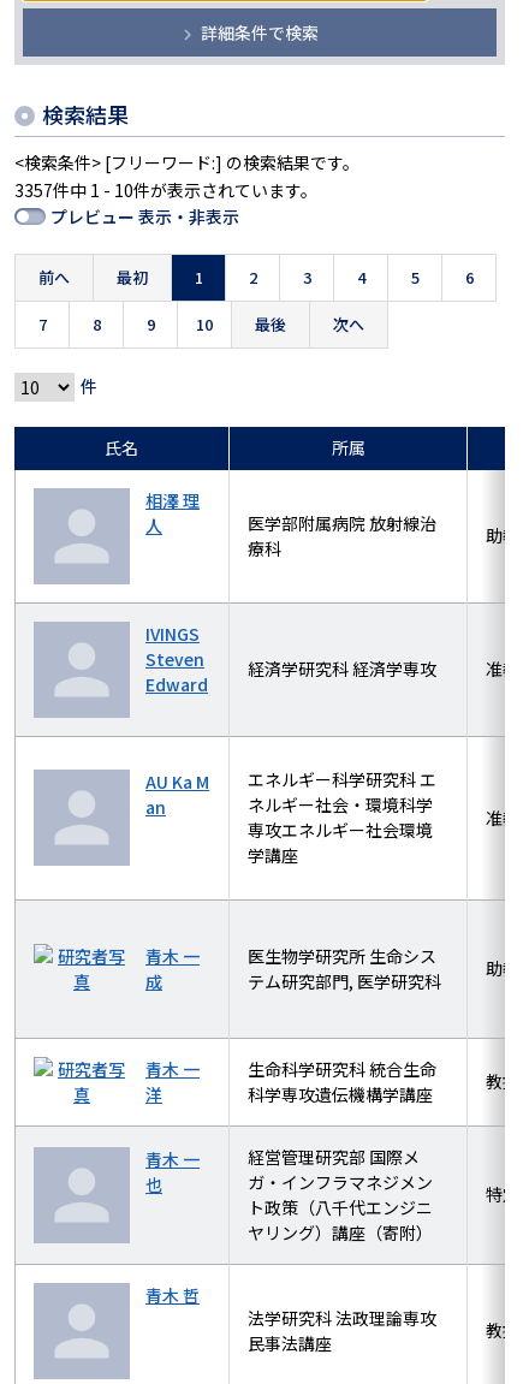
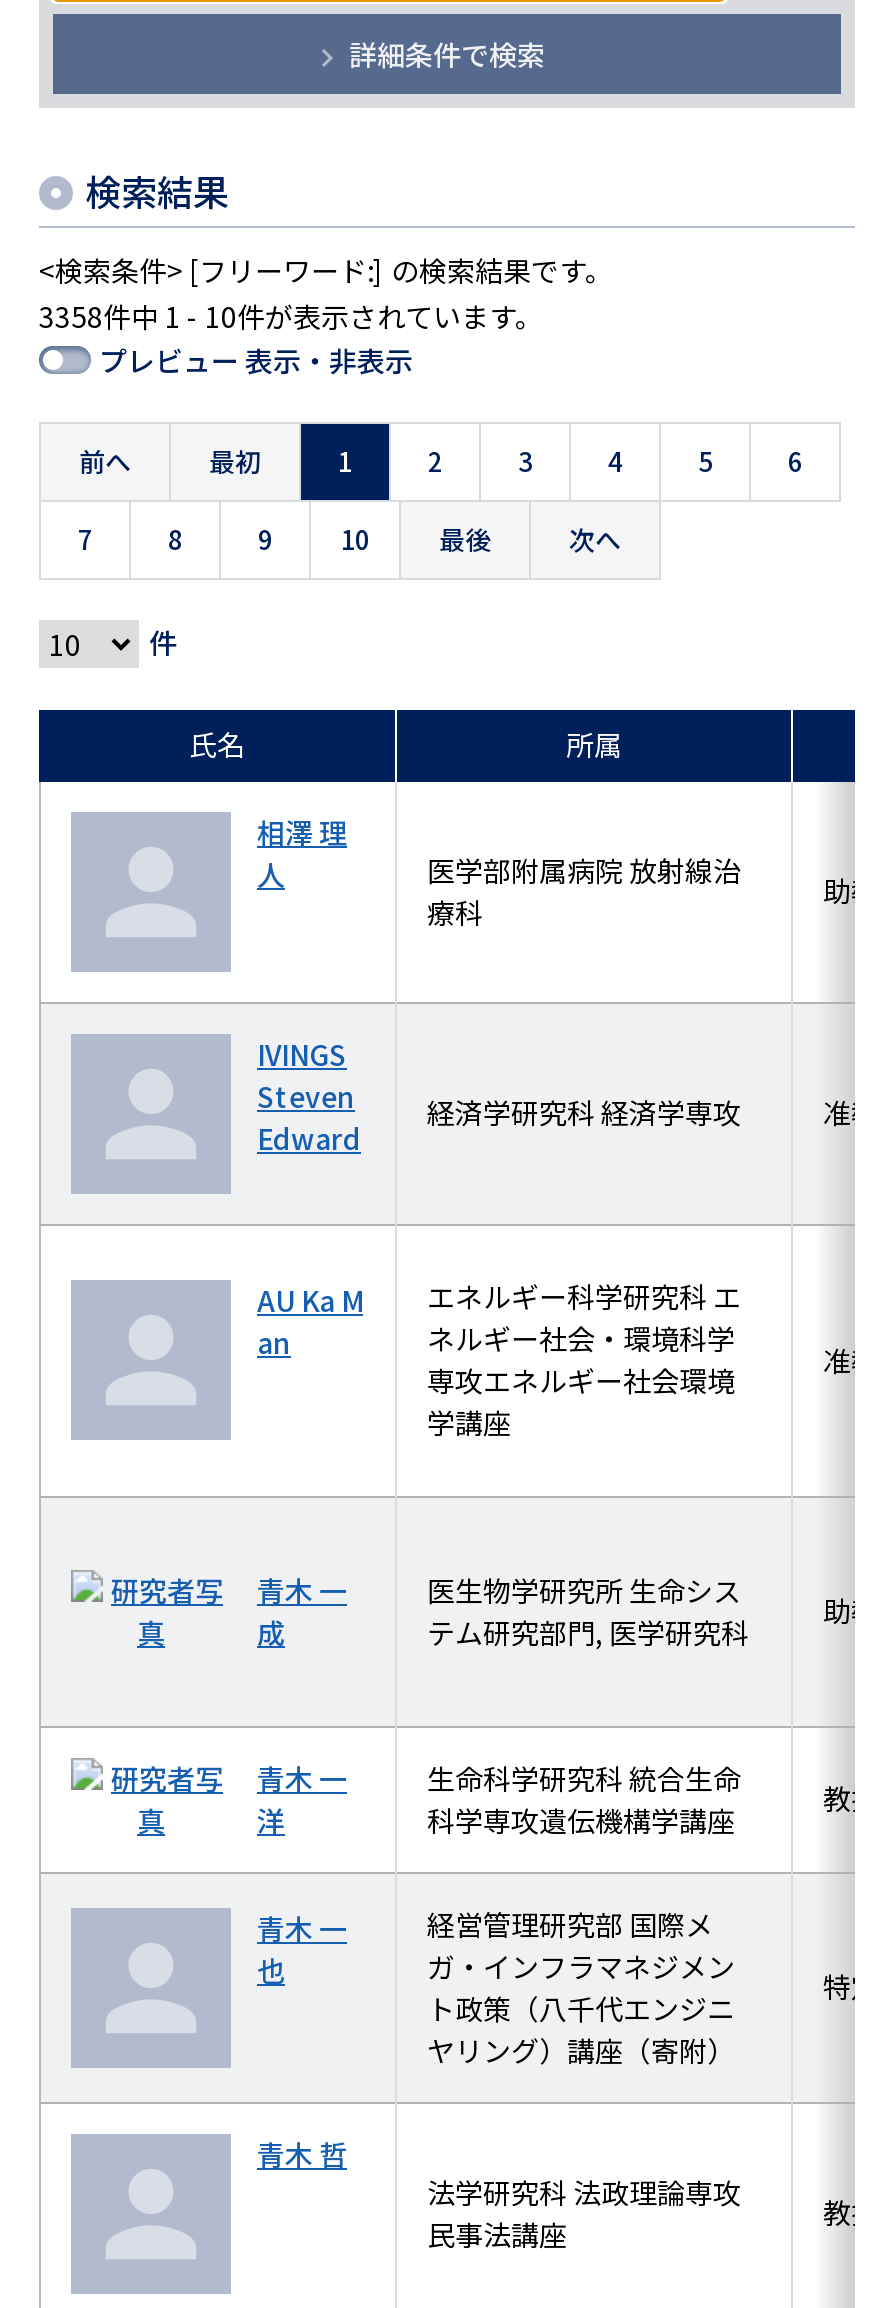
- 3357件中 1 - 10件が表示されています。
+ 3358件中 1 - 10件が表示されています。
